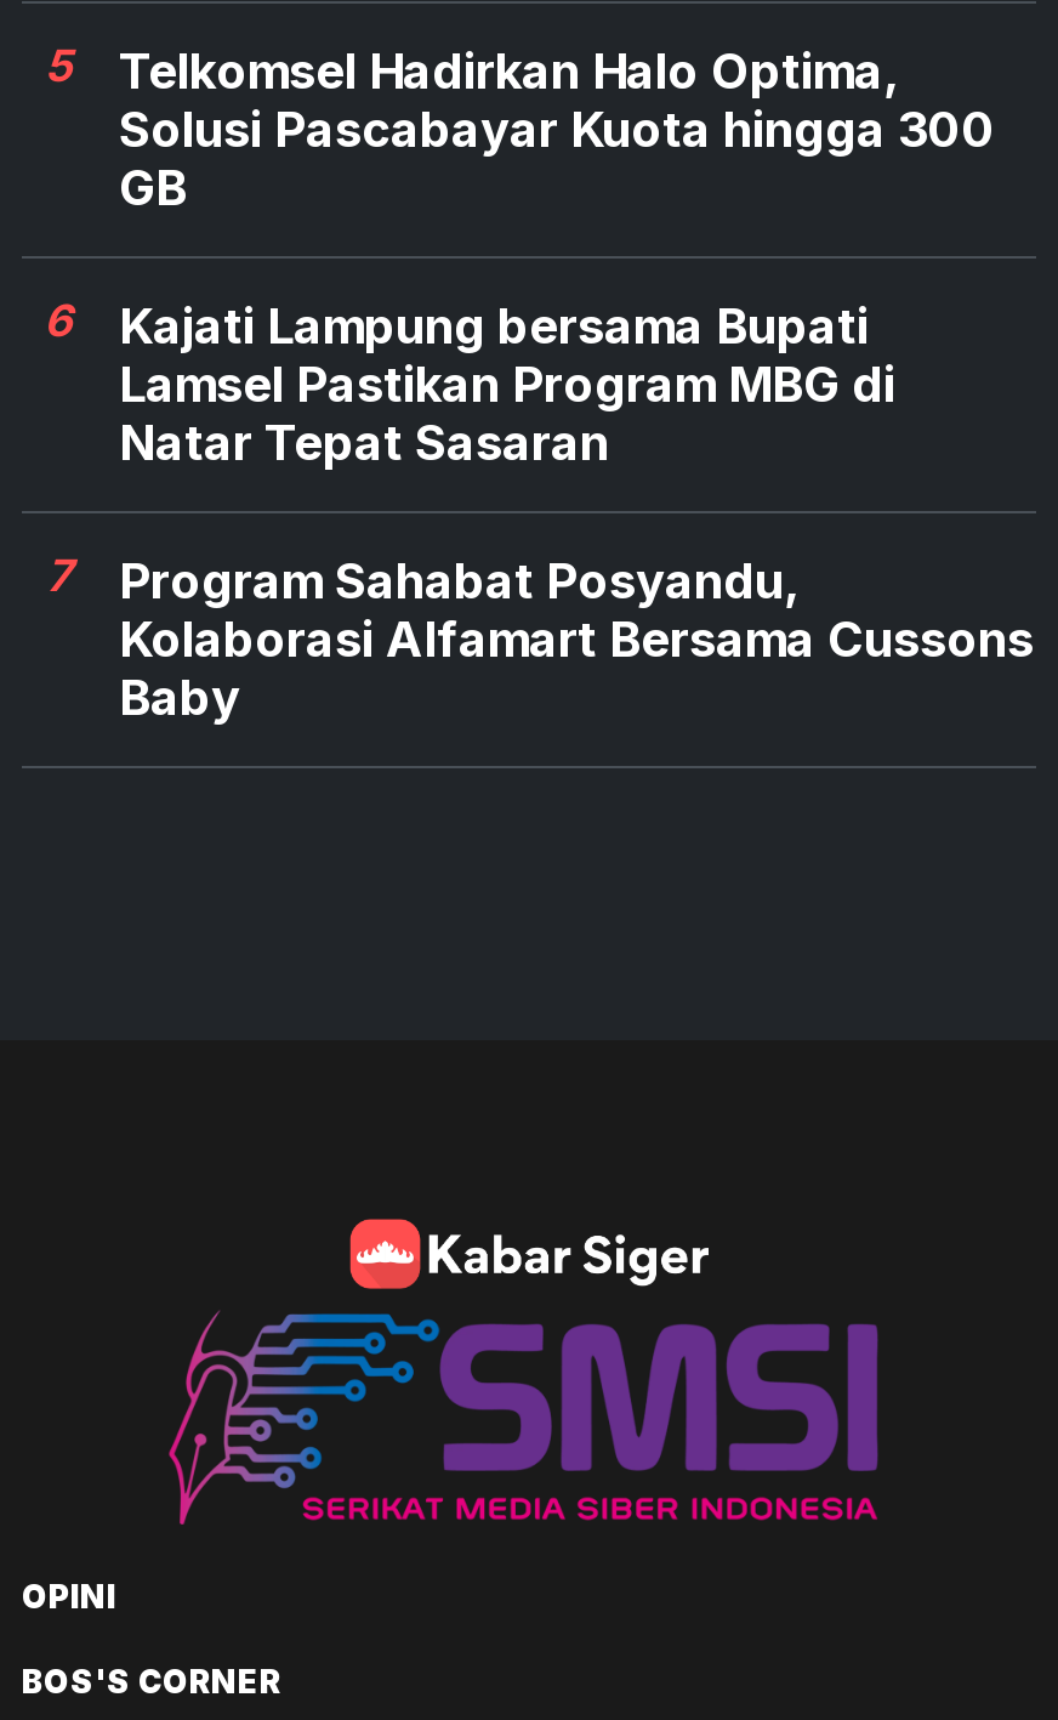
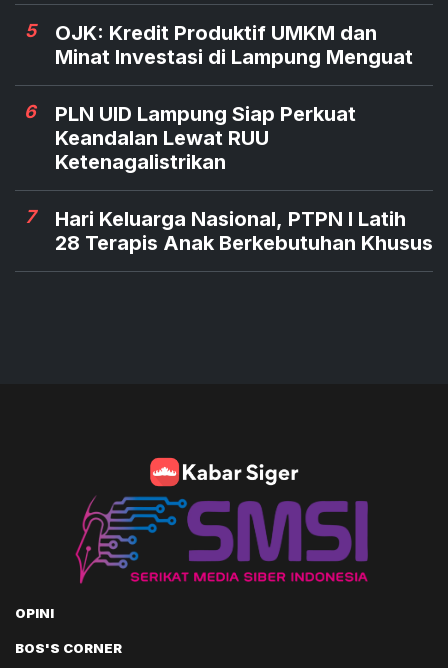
- Telkomsel Hadirkan Halo Optima,
- Solusi Pascabayar Kuota hingga 300
- GB
+ OJK: Kredit Produktif UMKM dan
+ Minat Investasi di Lampung Menguat

- Kajati Lampung bersama Bupati
- Lamsel Pastikan Program MBG di
- Natar Tepat Sasaran
+ PLN UID Lampung Siap Perkuat
+ Keandalan Lewat RUU
+ Ketenagalistrikan

- Program Sahabat Posyandu,
- Kolaborasi Alfamart Bersama Cussons
- Baby
+ Hari Keluarga Nasional, PTPN I Latih
+ 28 Terapis Anak Berkebutuhan Khusus
